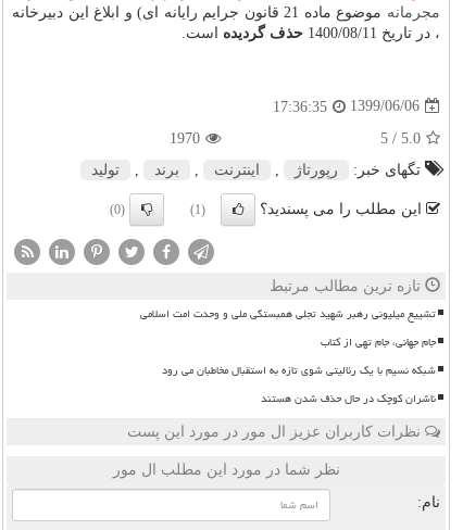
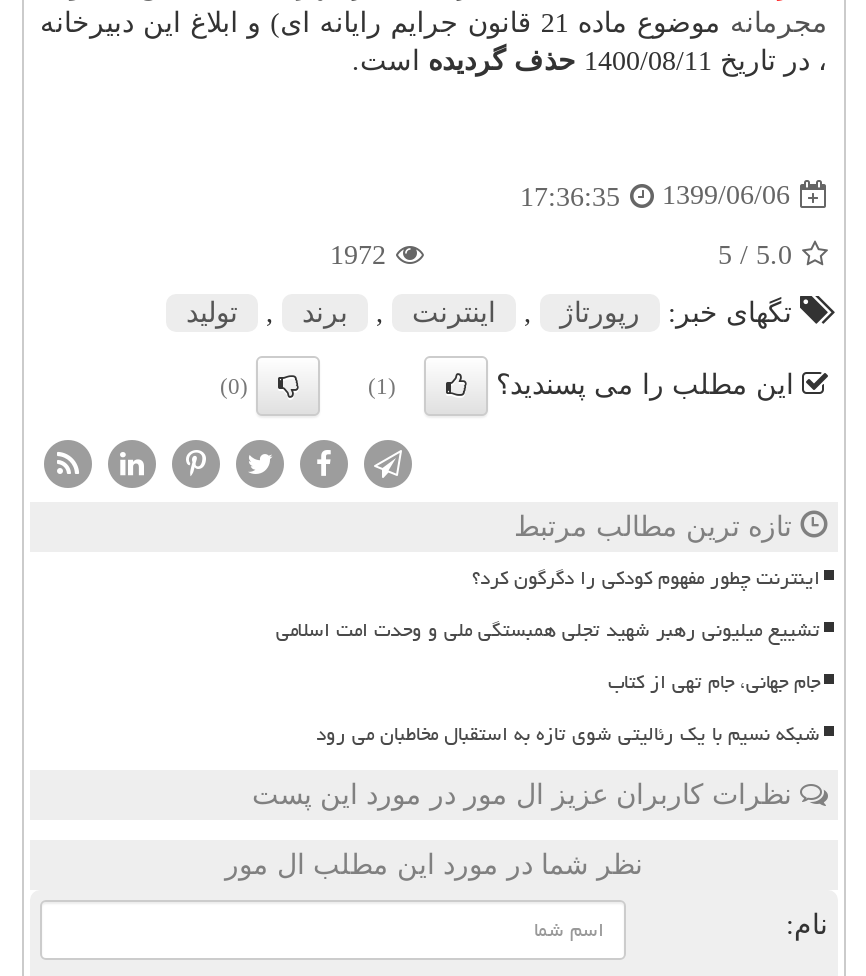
- 1970
+ 1972

+ اینترنت چطور مفهوم کودکی را دگرگون کرد؟

moved down: تشییع میلیونی رهبر شهید تجلی همبستگی ملی و وحدت امت اسلامی | جام جهانی، جام تهی از کتاب | شبکه نسیم با یک رئالیتی شوی تازه به استقبال مخاطبان می رود

- ناشران کوچک در حال حذف شدن هستند
